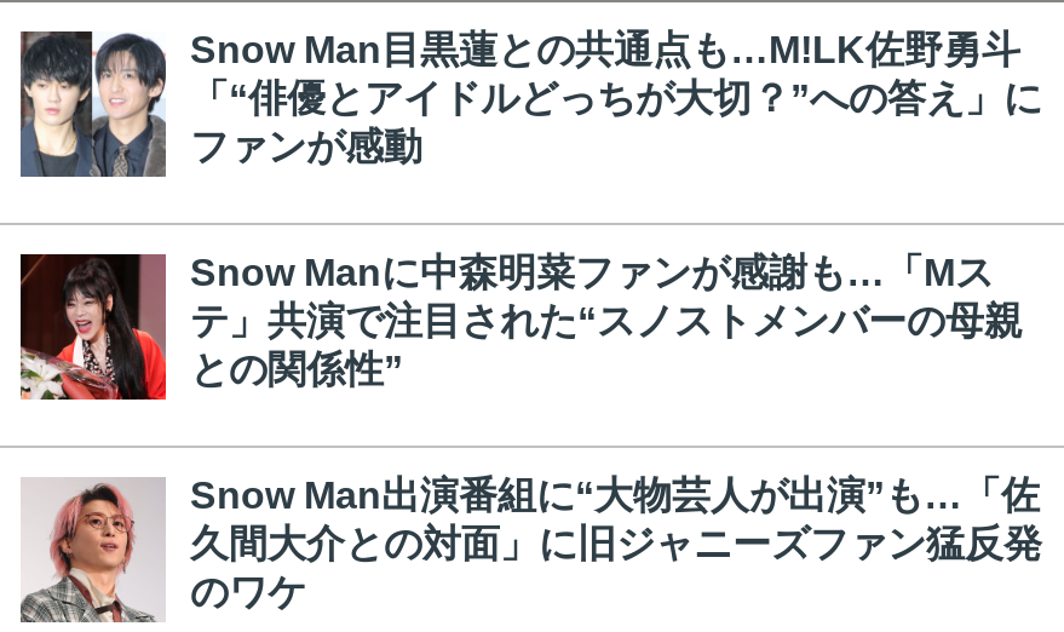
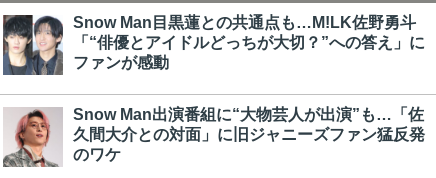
- [image]
- Snow Manに中森明菜ファンが感謝も…「Mス
- テ」共演で注目された“スノストメンバーの母親
- との関係性”
